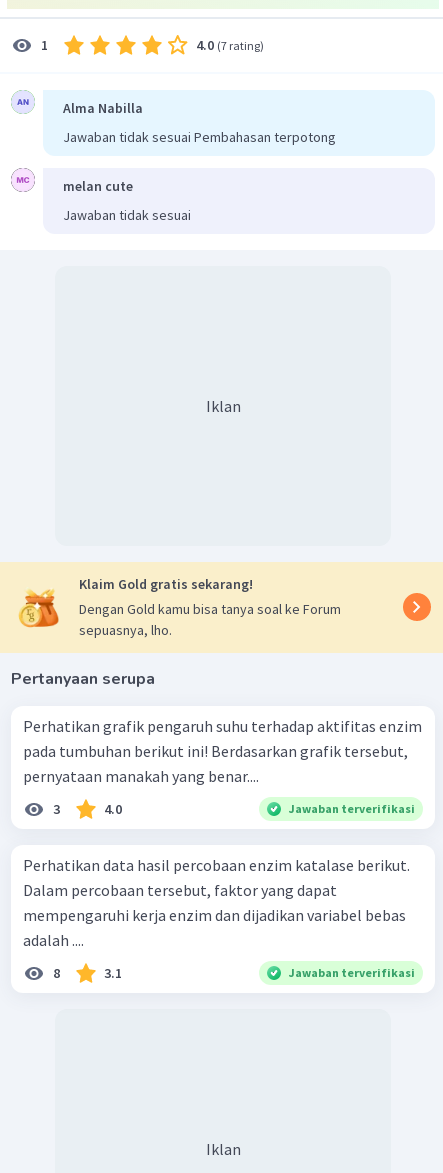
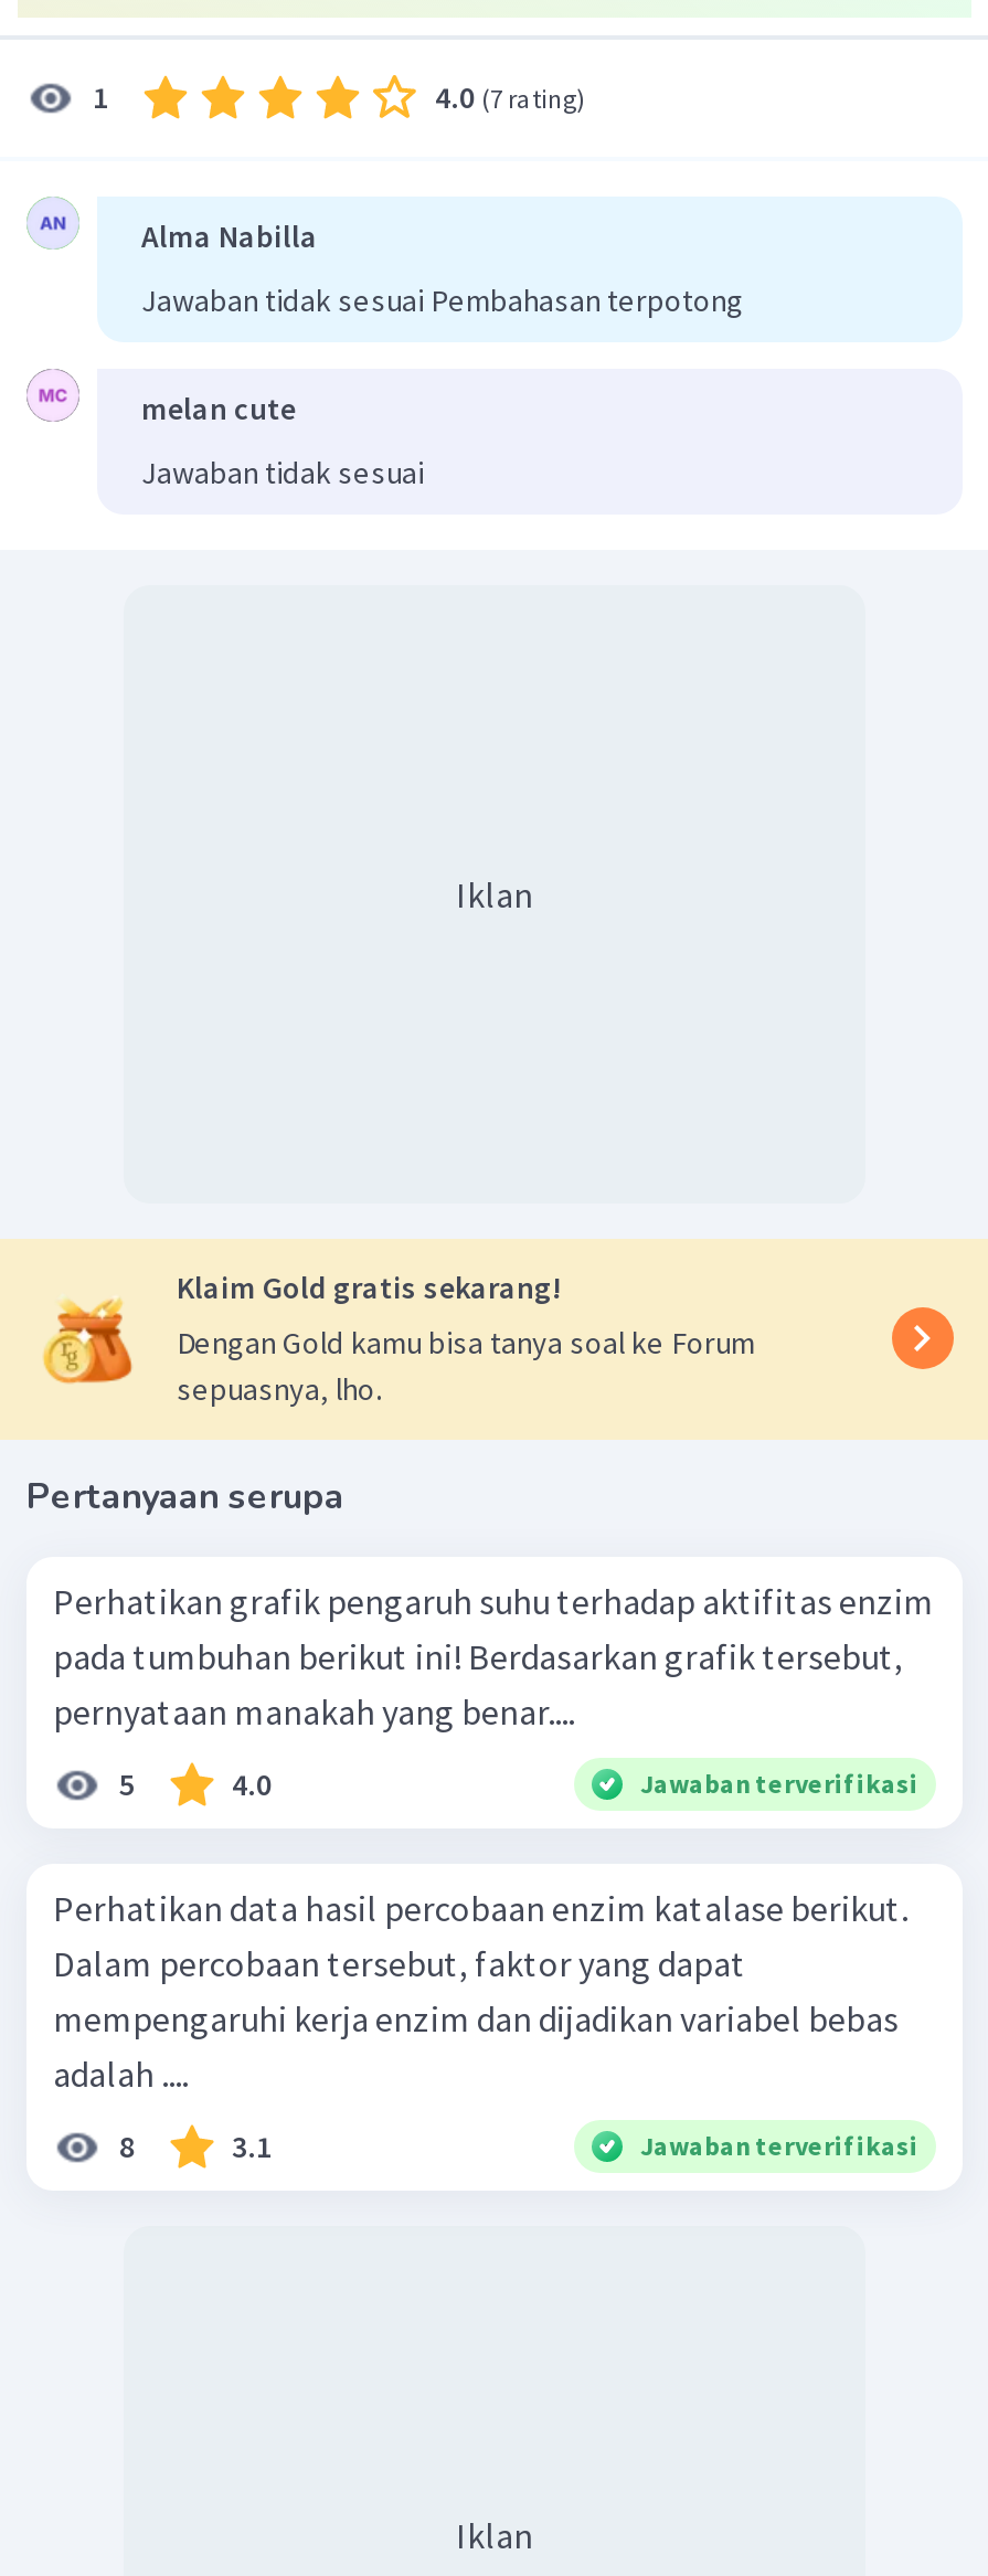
- 3
+ 5
